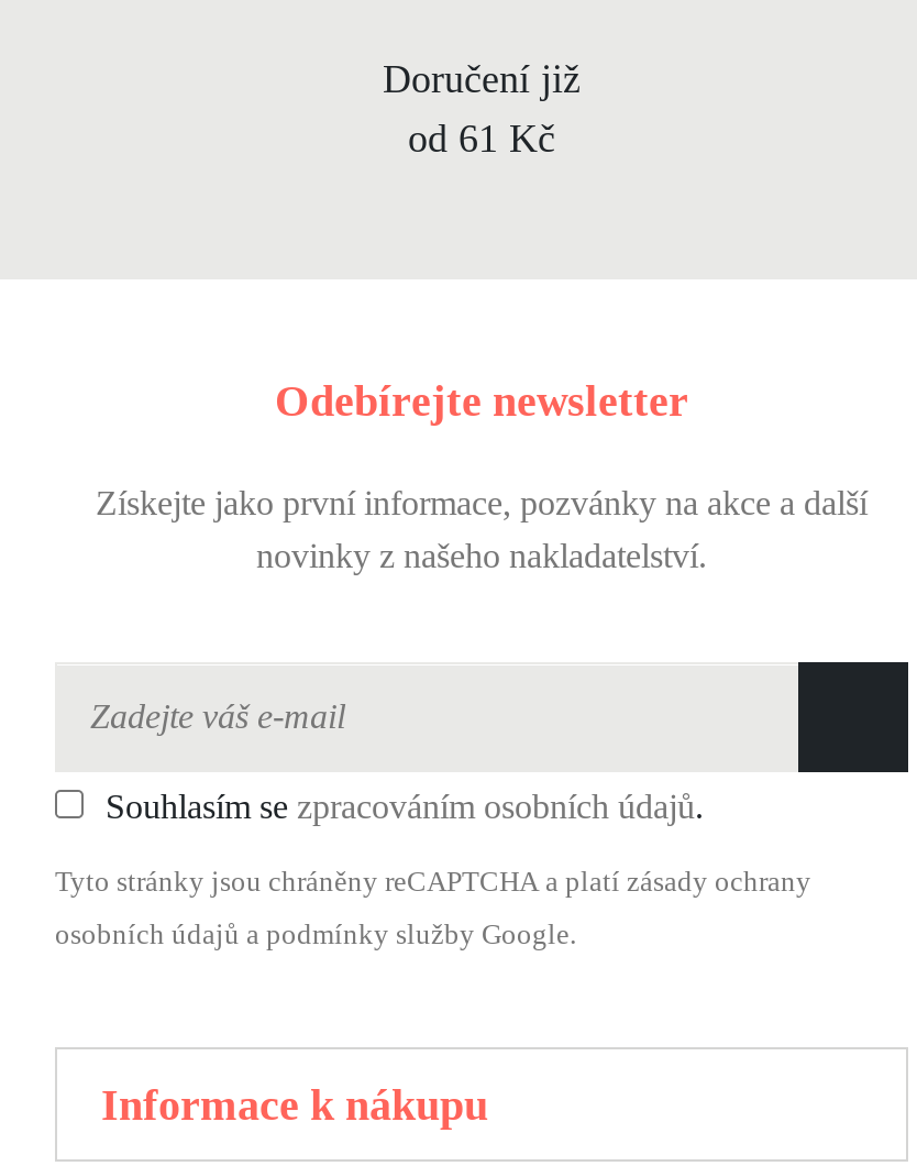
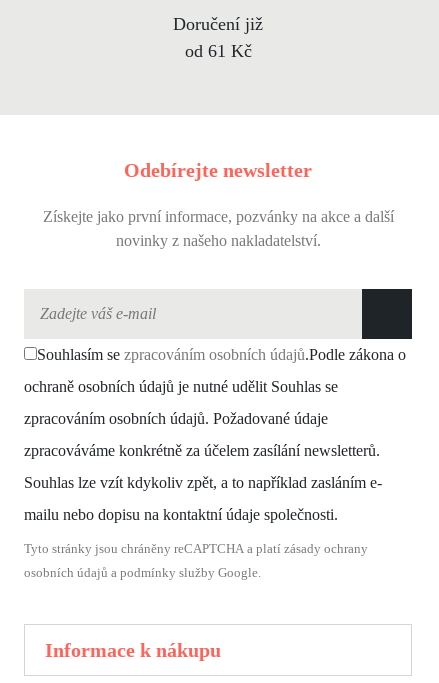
- Souhlasím se zpracováním osobních údajů.
+ Souhlasím se zpracováním osobních údajů.Podle zákona o
+ ochraně osobních údajů je nutné udělit Souhlas se
+ zpracováním osobních údajů. Požadované údaje
+ zpracováváme konkrétně za účelem zasílání newsletterů.
+ Souhlas lze vzít kdykoliv zpět, a to například zasláním e-
+ mailu nebo dopisu na kontaktní údaje společnosti.
